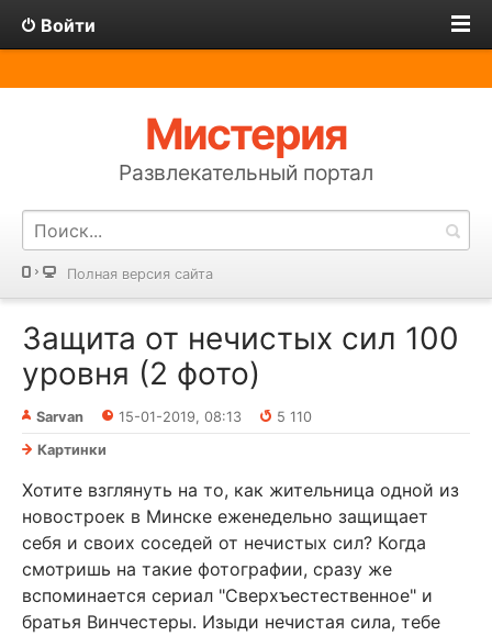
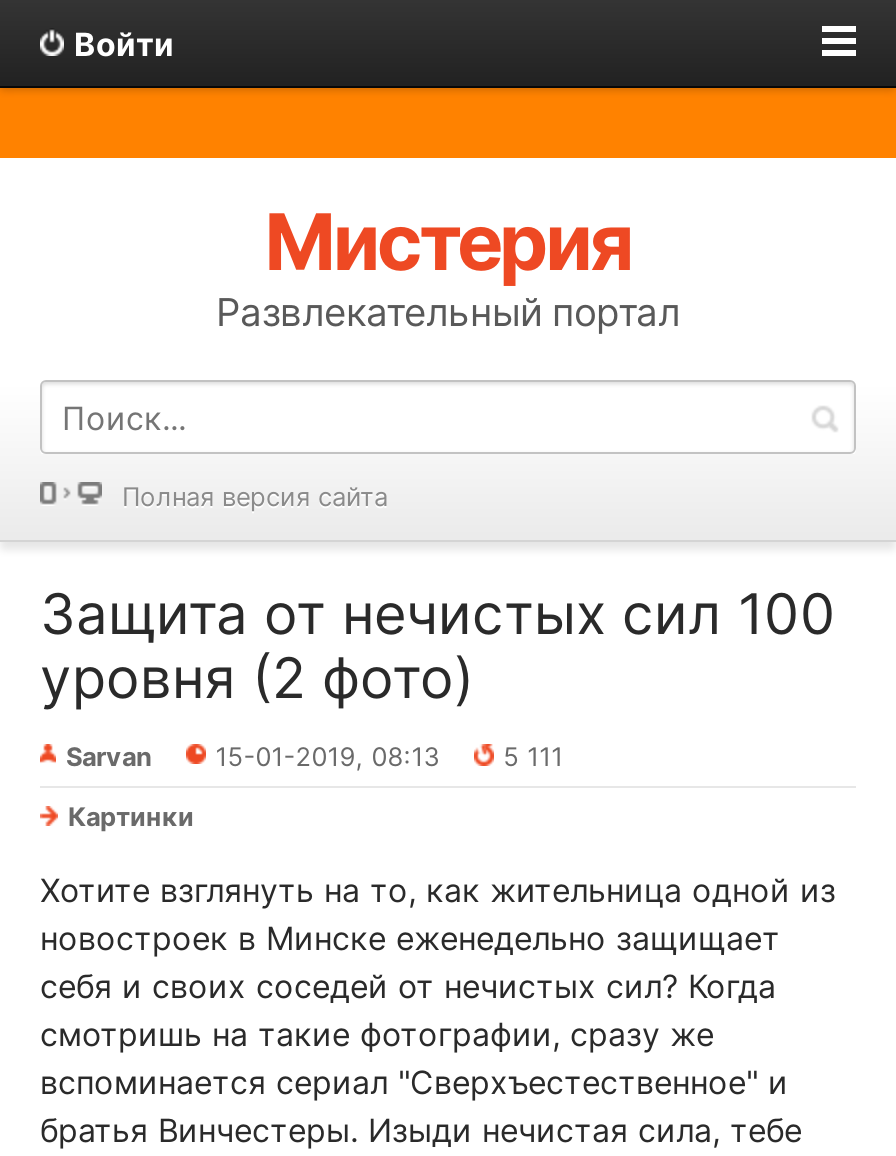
- 5 110
+ 5 111
